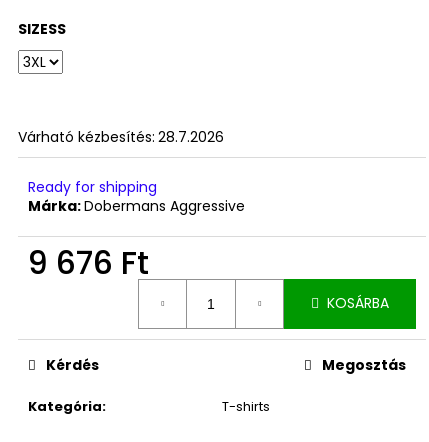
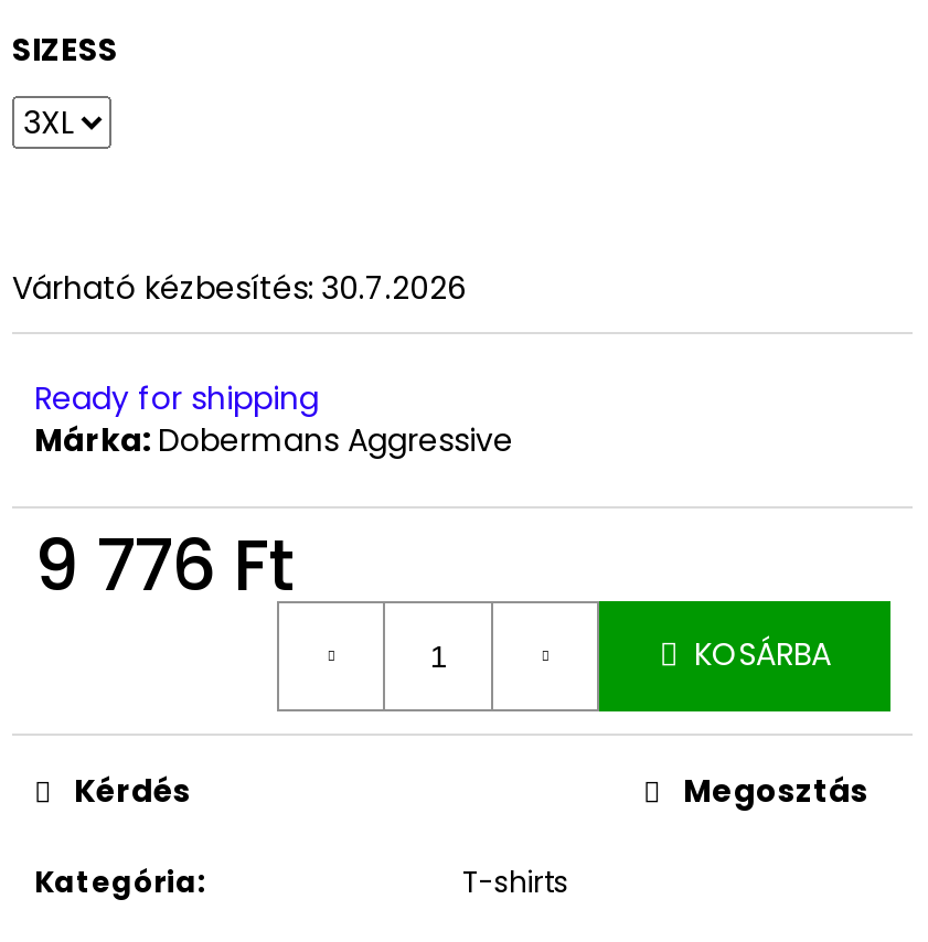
- Várható kézbesítés: 28.7.2026
+ Várható kézbesítés: 30.7.2026

- 9 676 Ft
+ 9 776 Ft
